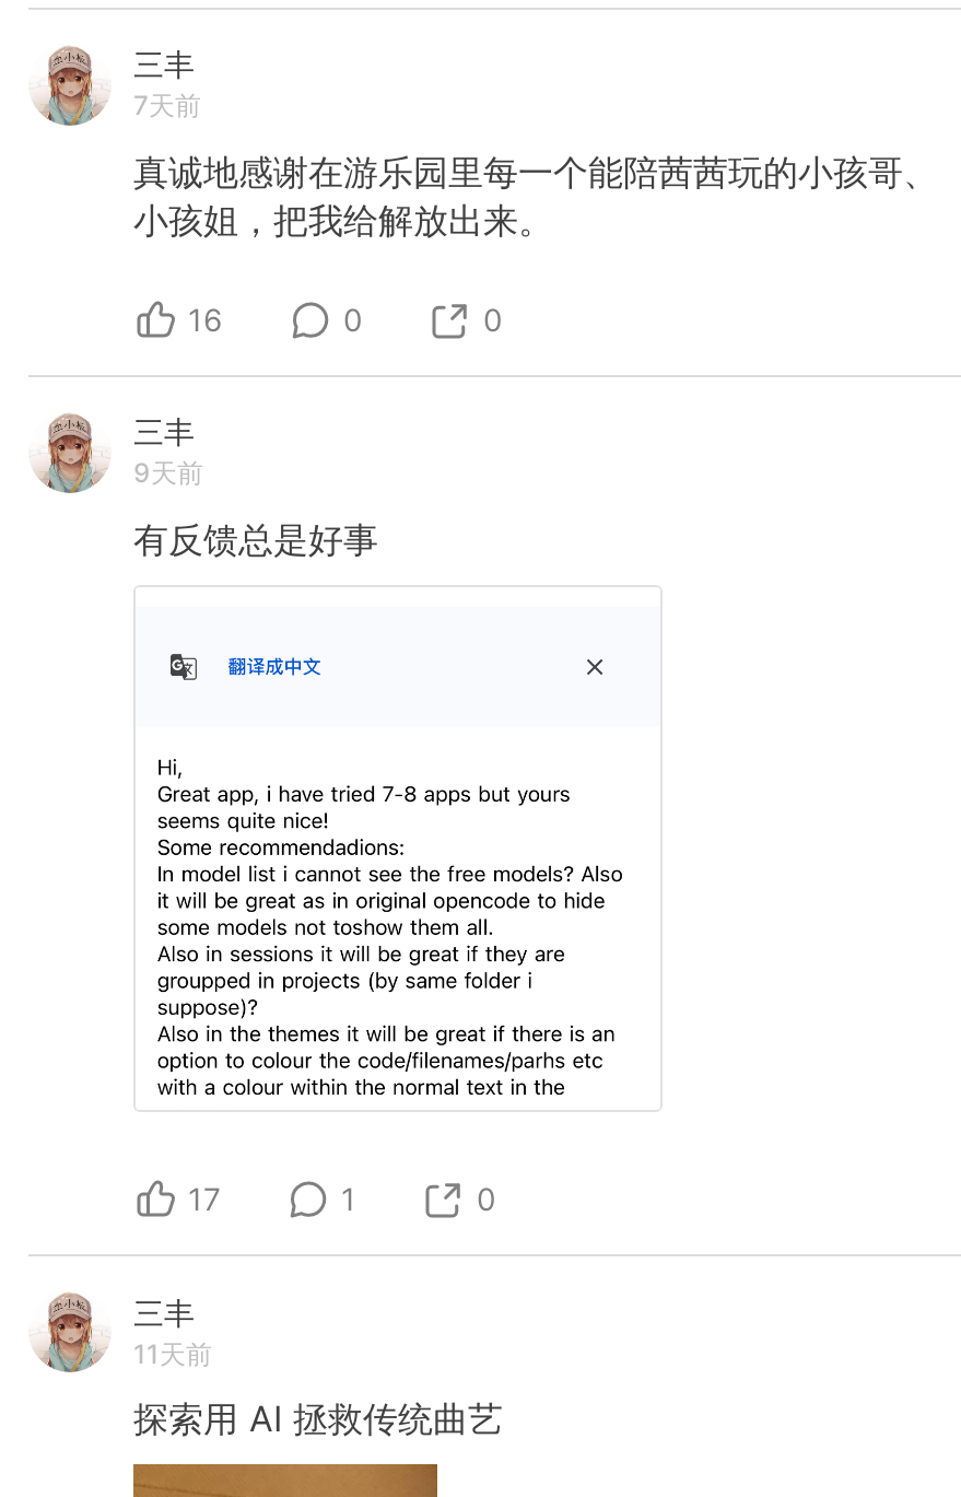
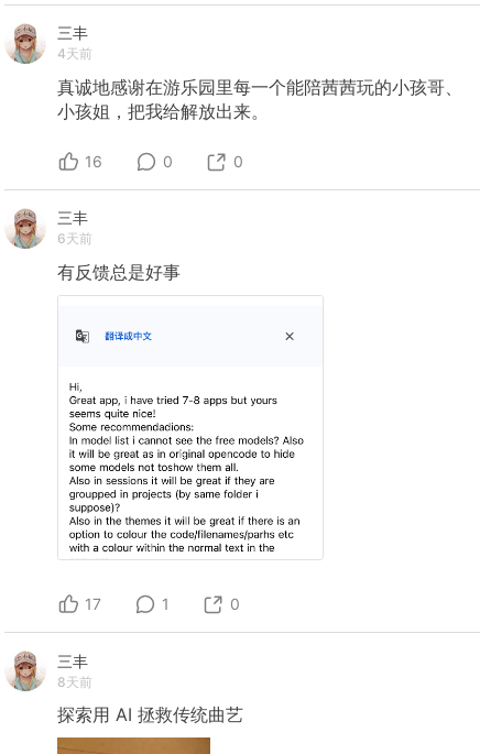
- 7天前
+ 4天前

- 9天前
+ 6天前

- 11天前
+ 8天前
